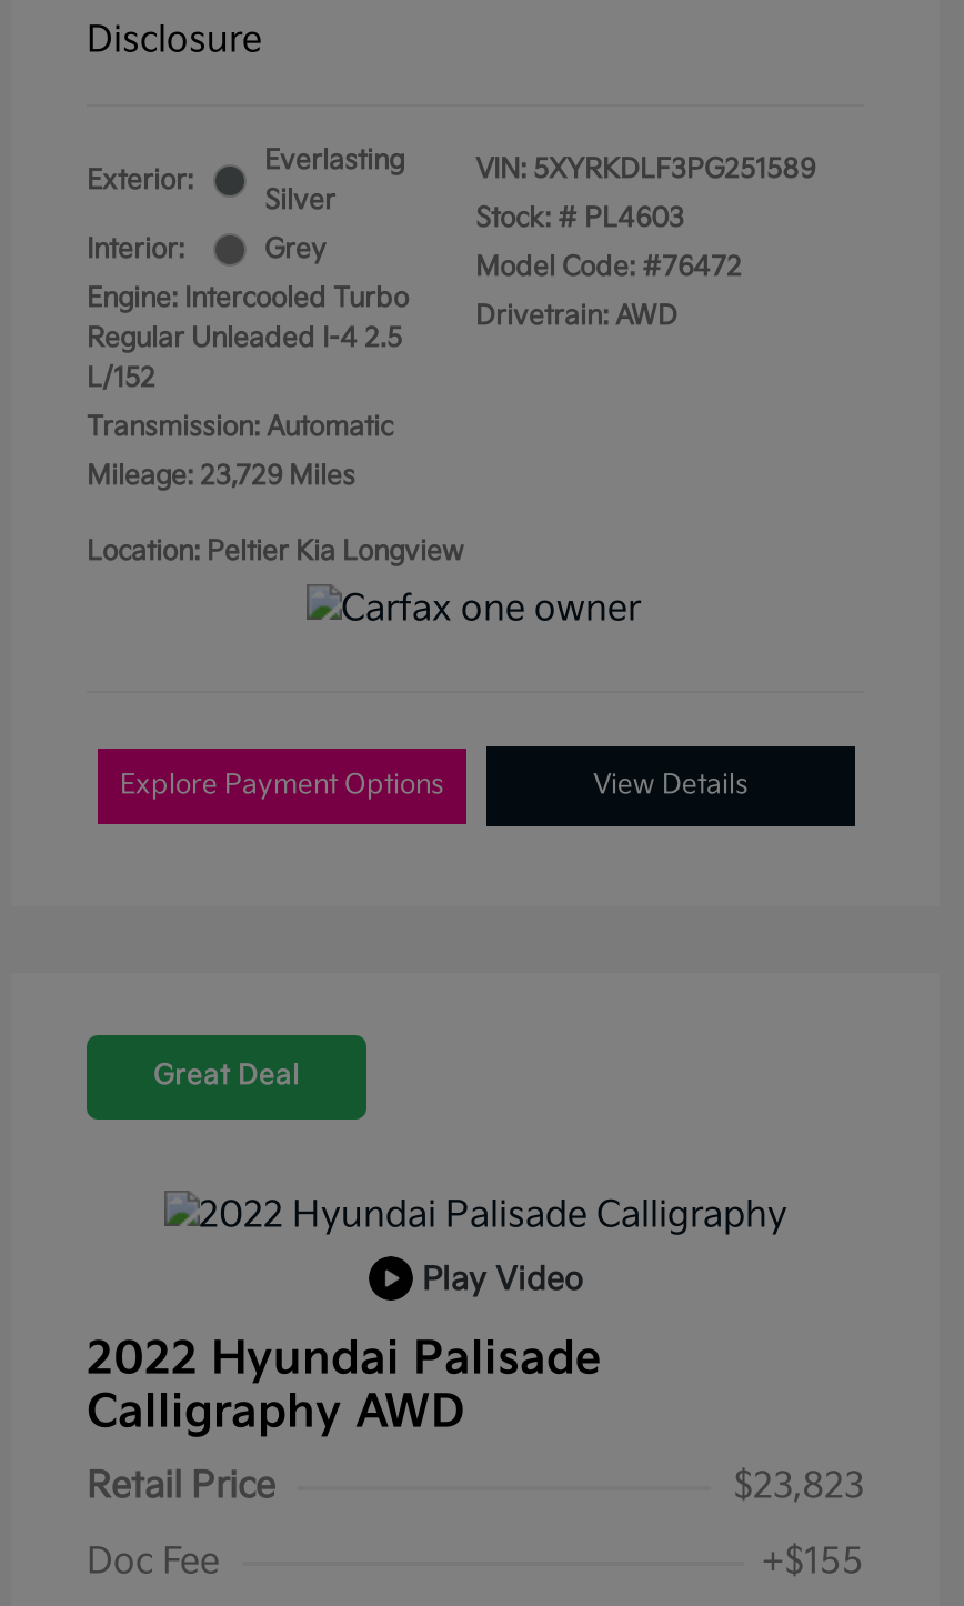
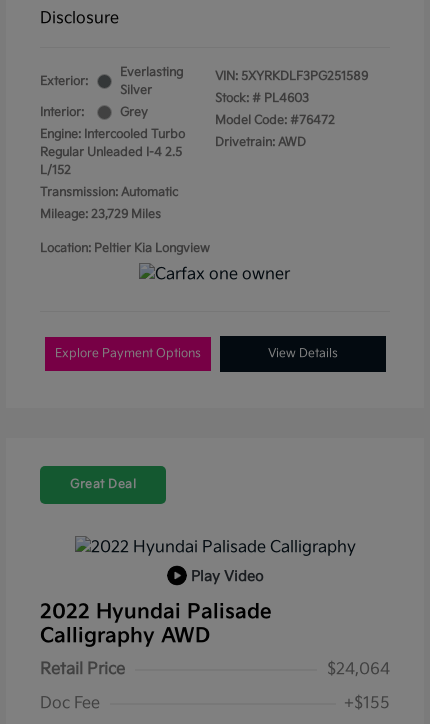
- $23,823
+ $24,064
